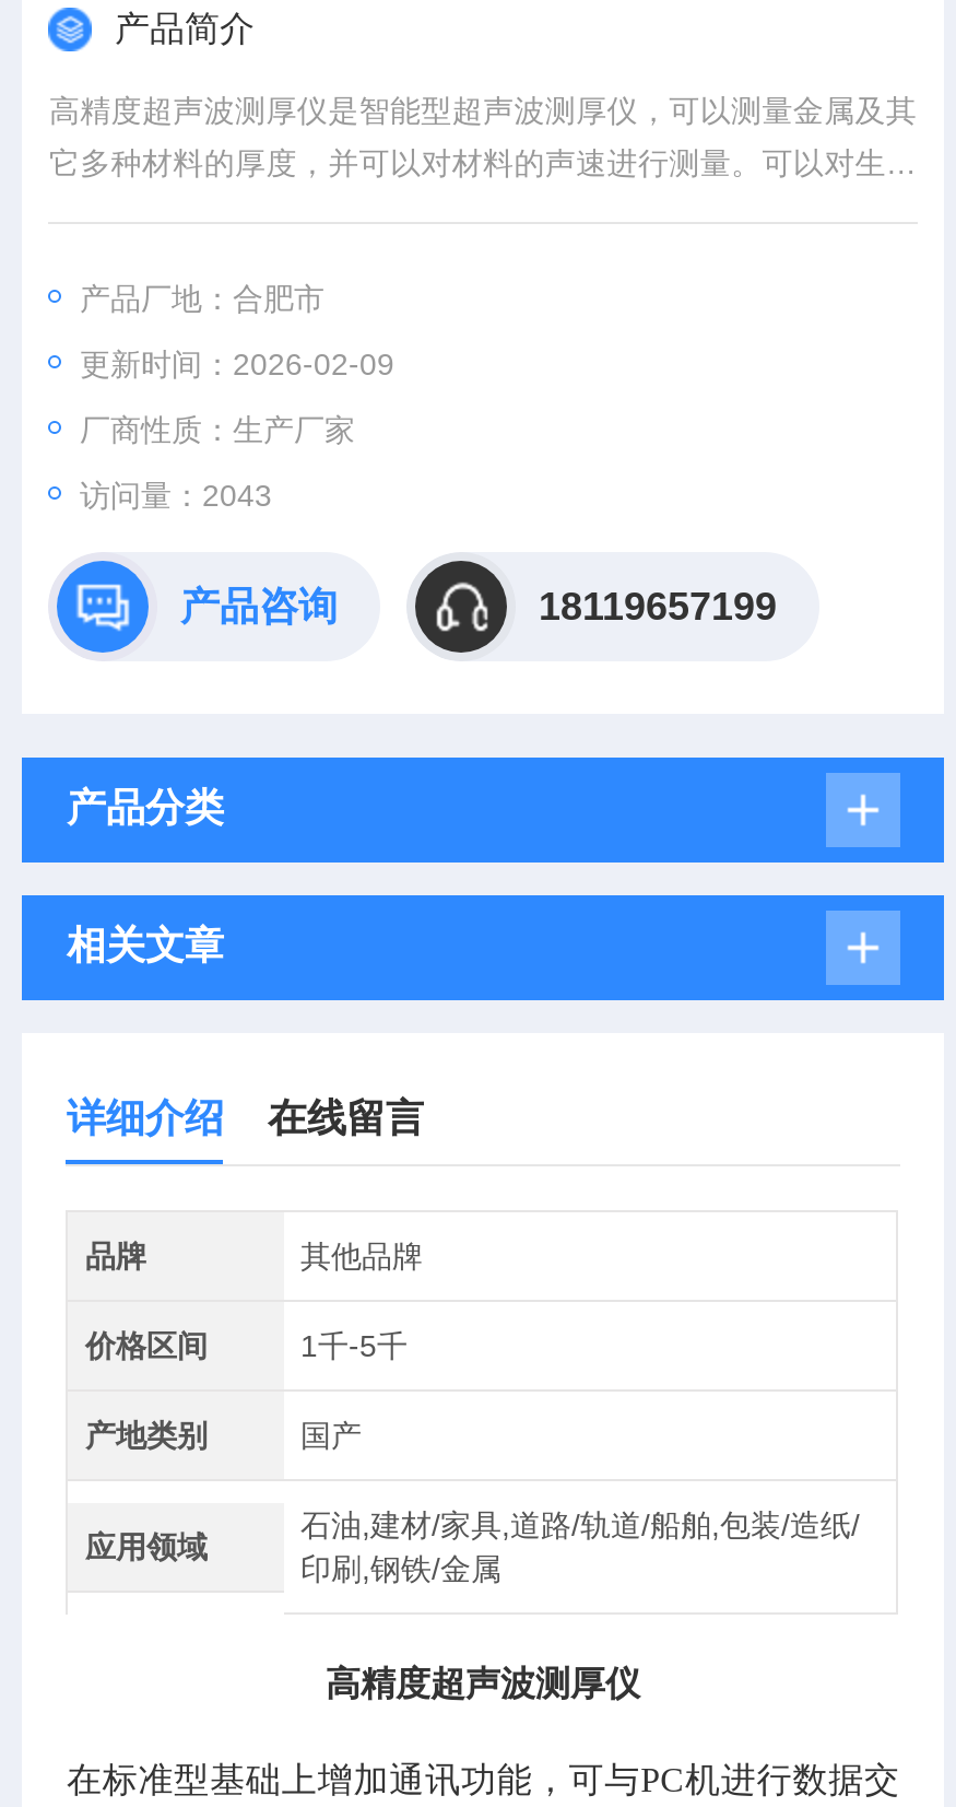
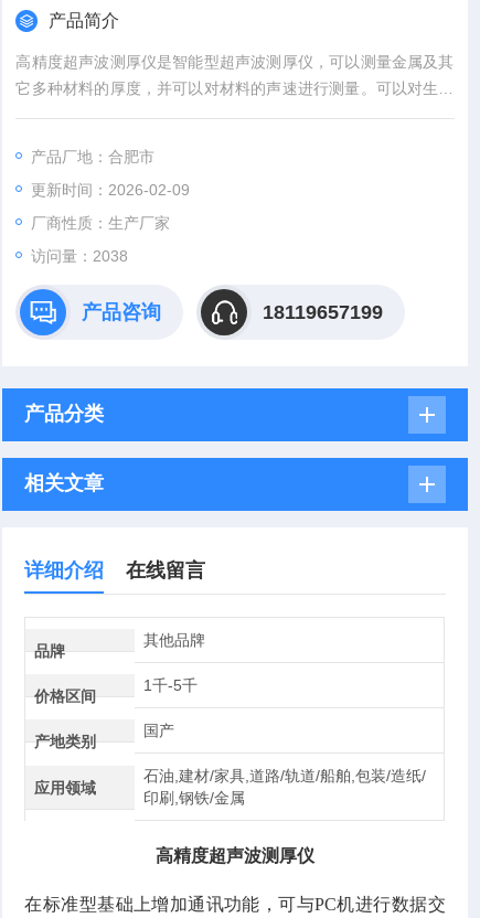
- 访问量：2043
+ 访问量：2038
